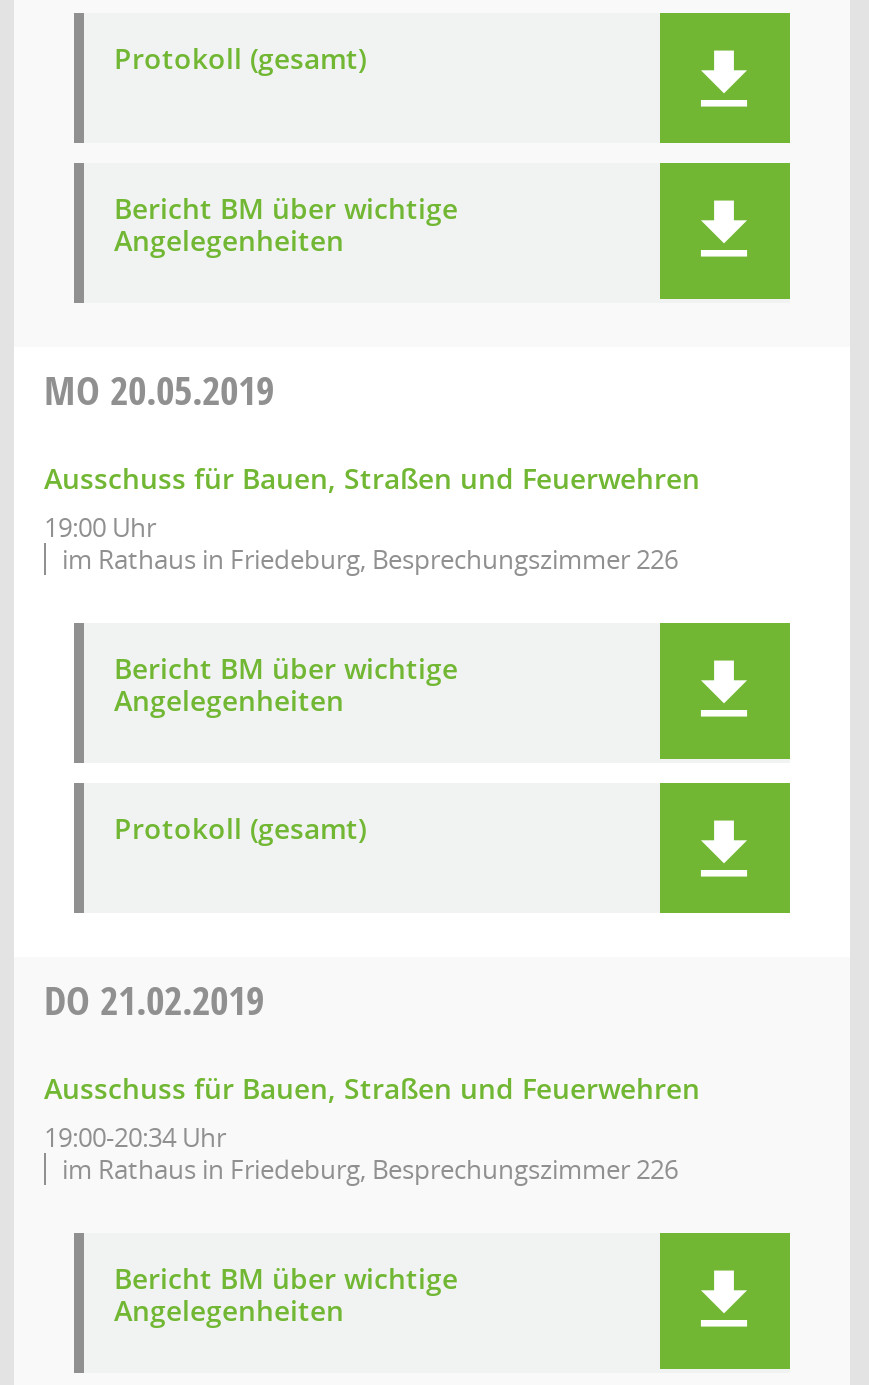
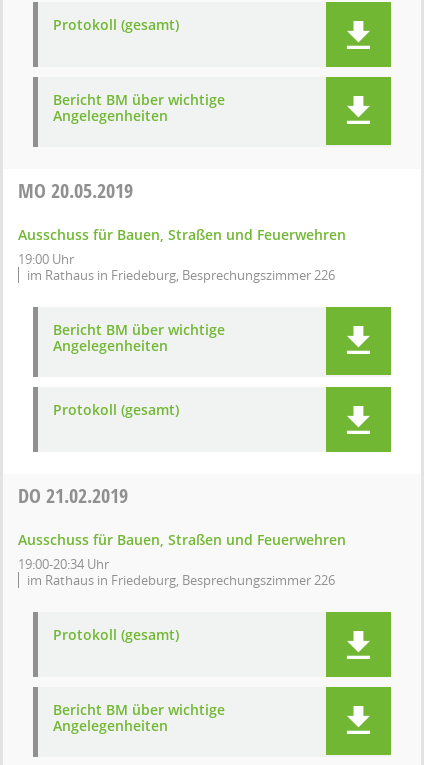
+ Protokoll (gesamt)
